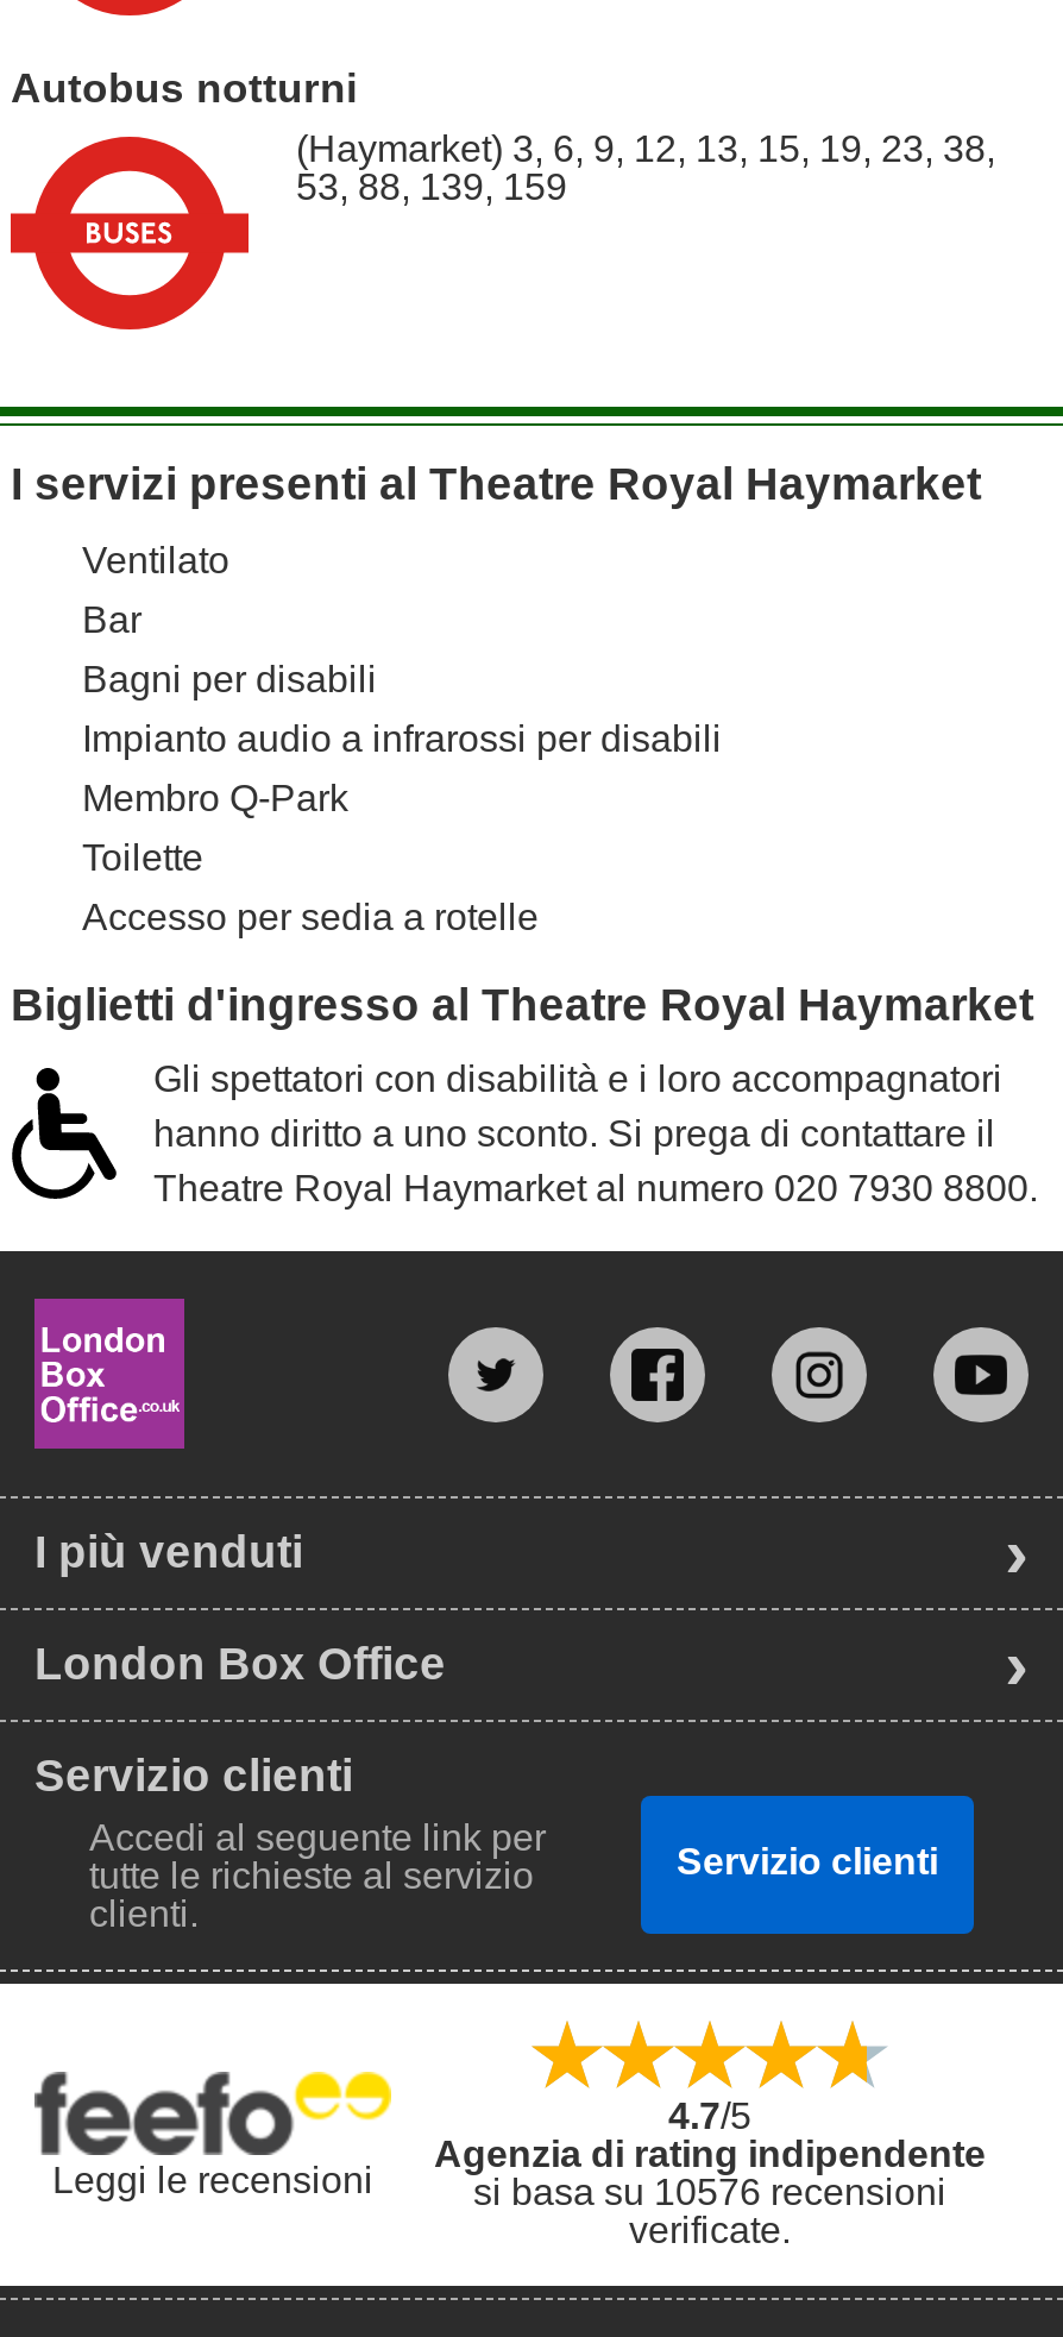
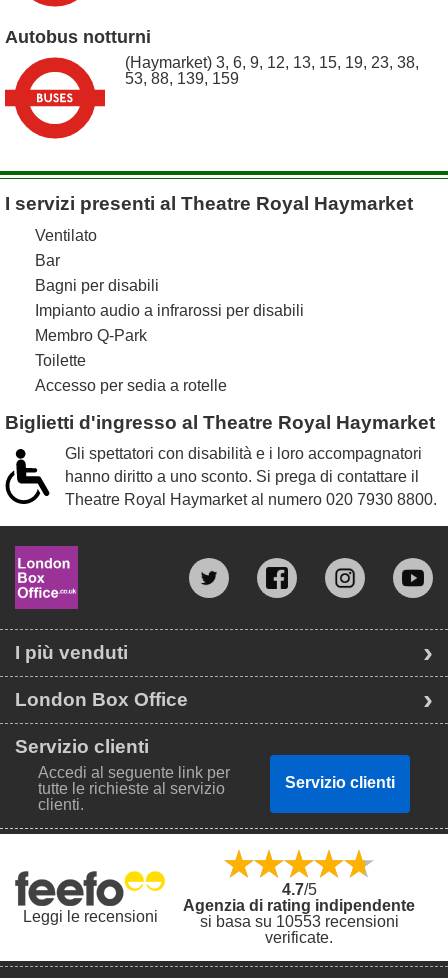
- si basa su 10576 recensioni
+ si basa su 10553 recensioni
